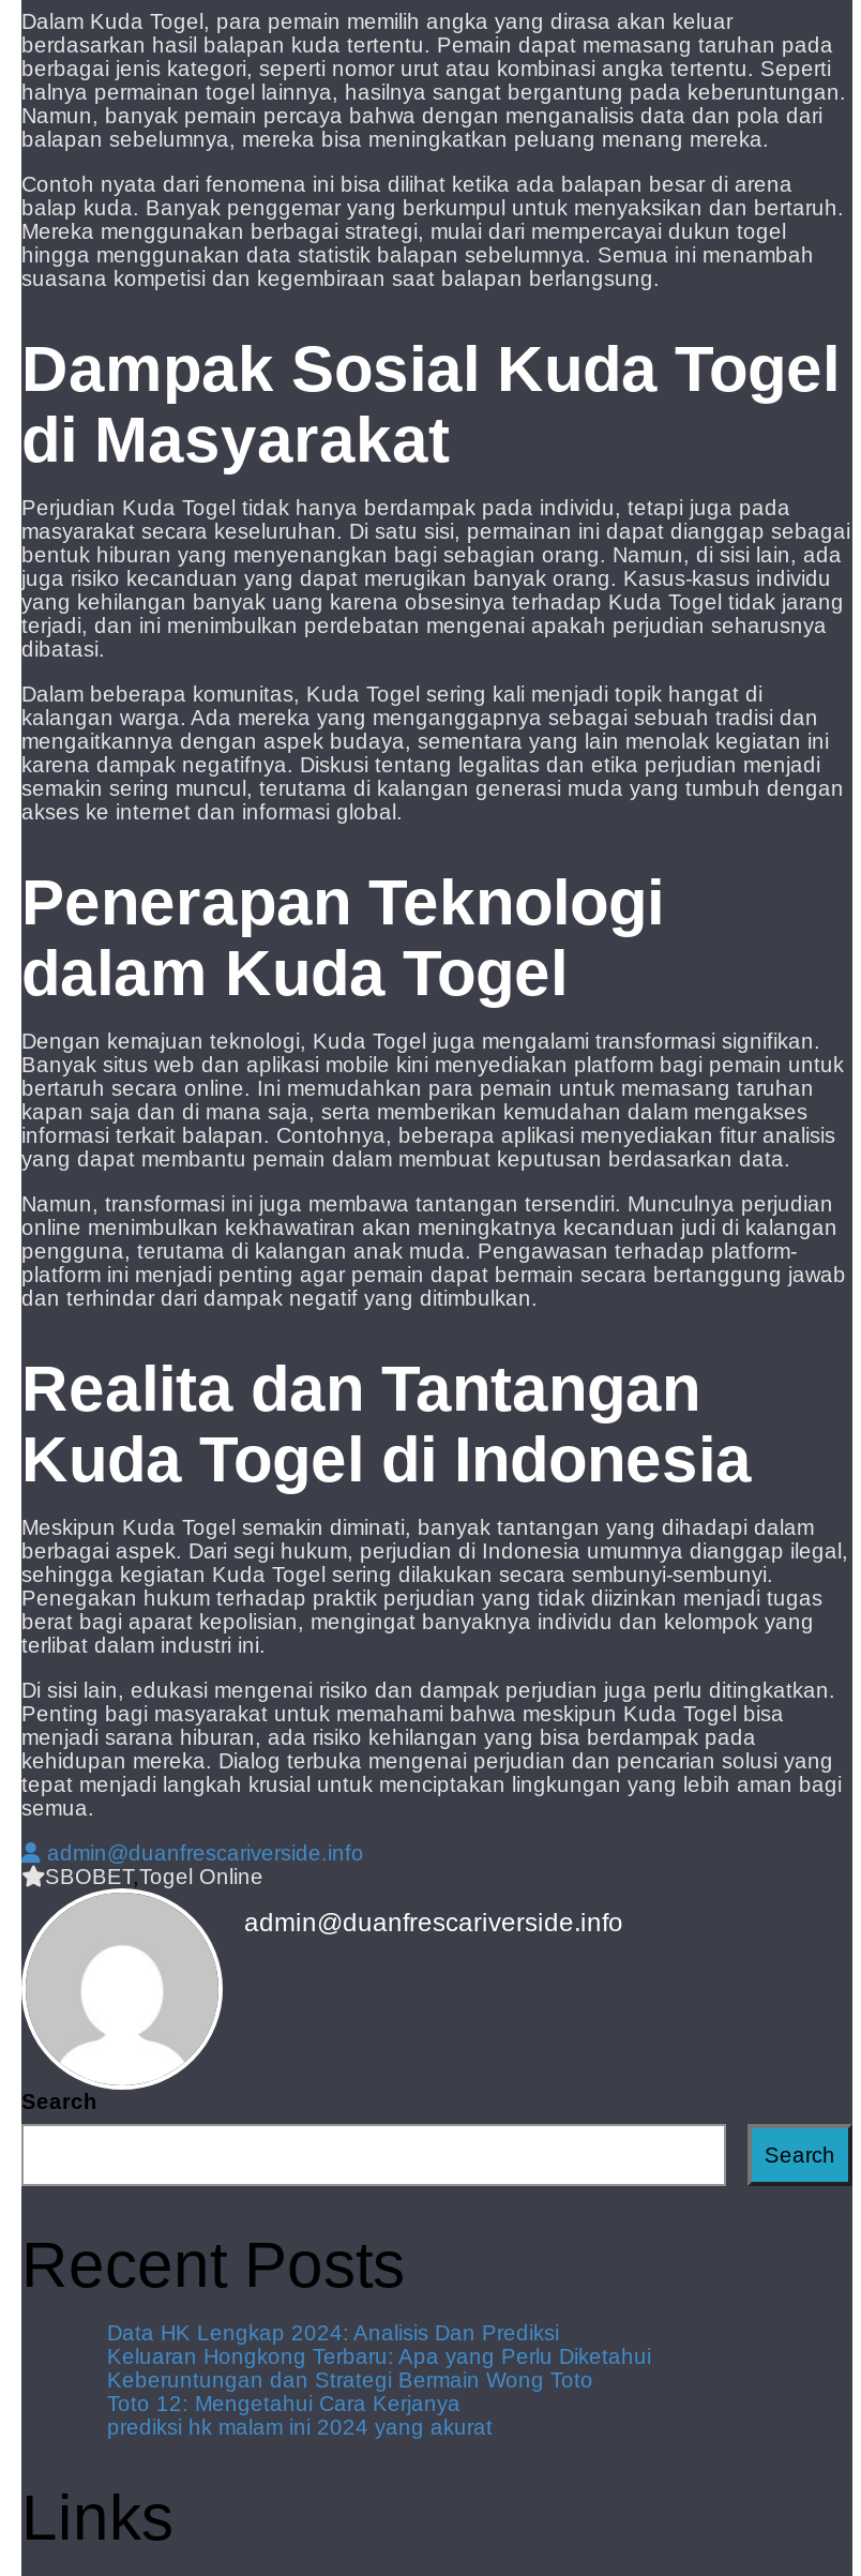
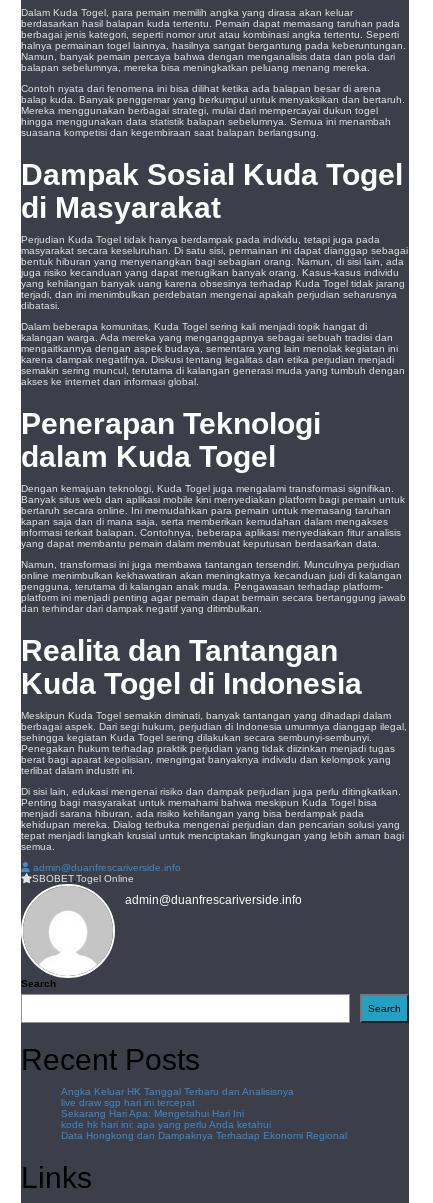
- Data HK Lengkap 2024: Analisis Dan Prediksi
- Keluaran Hongkong Terbaru: Apa yang Perlu Diketahui
- Keberuntungan dan Strategi Bermain Wong Toto
- Toto 12: Mengetahui Cara Kerjanya
- prediksi hk malam ini 2024 yang akurat
+ Angka Keluar HK Tanggal Terbaru dan Analisisnya
+ live draw sgp hari ini tercepat
+ Sekarang Hari Apa: Mengetahui Hari Ini
+ kode hk hari ini: apa yang perlu Anda ketahui
+ Data Hongkong dan Dampaknya Terhadap Ekonomi Regional
